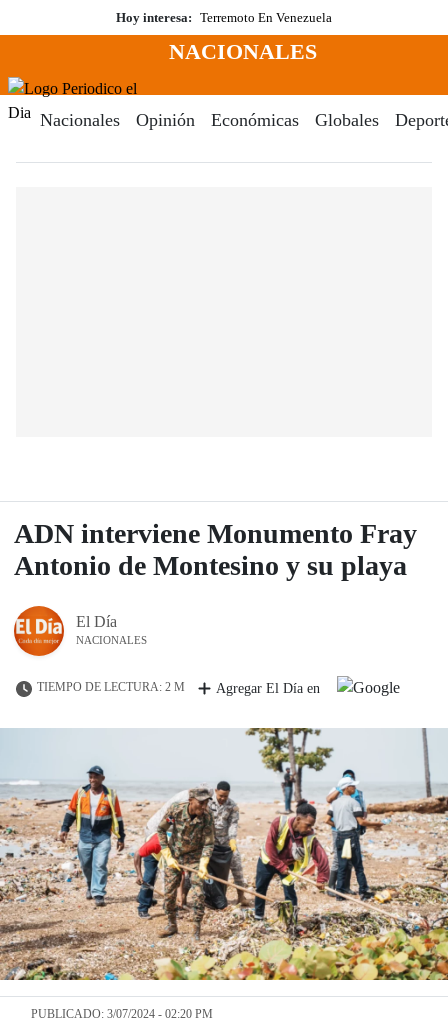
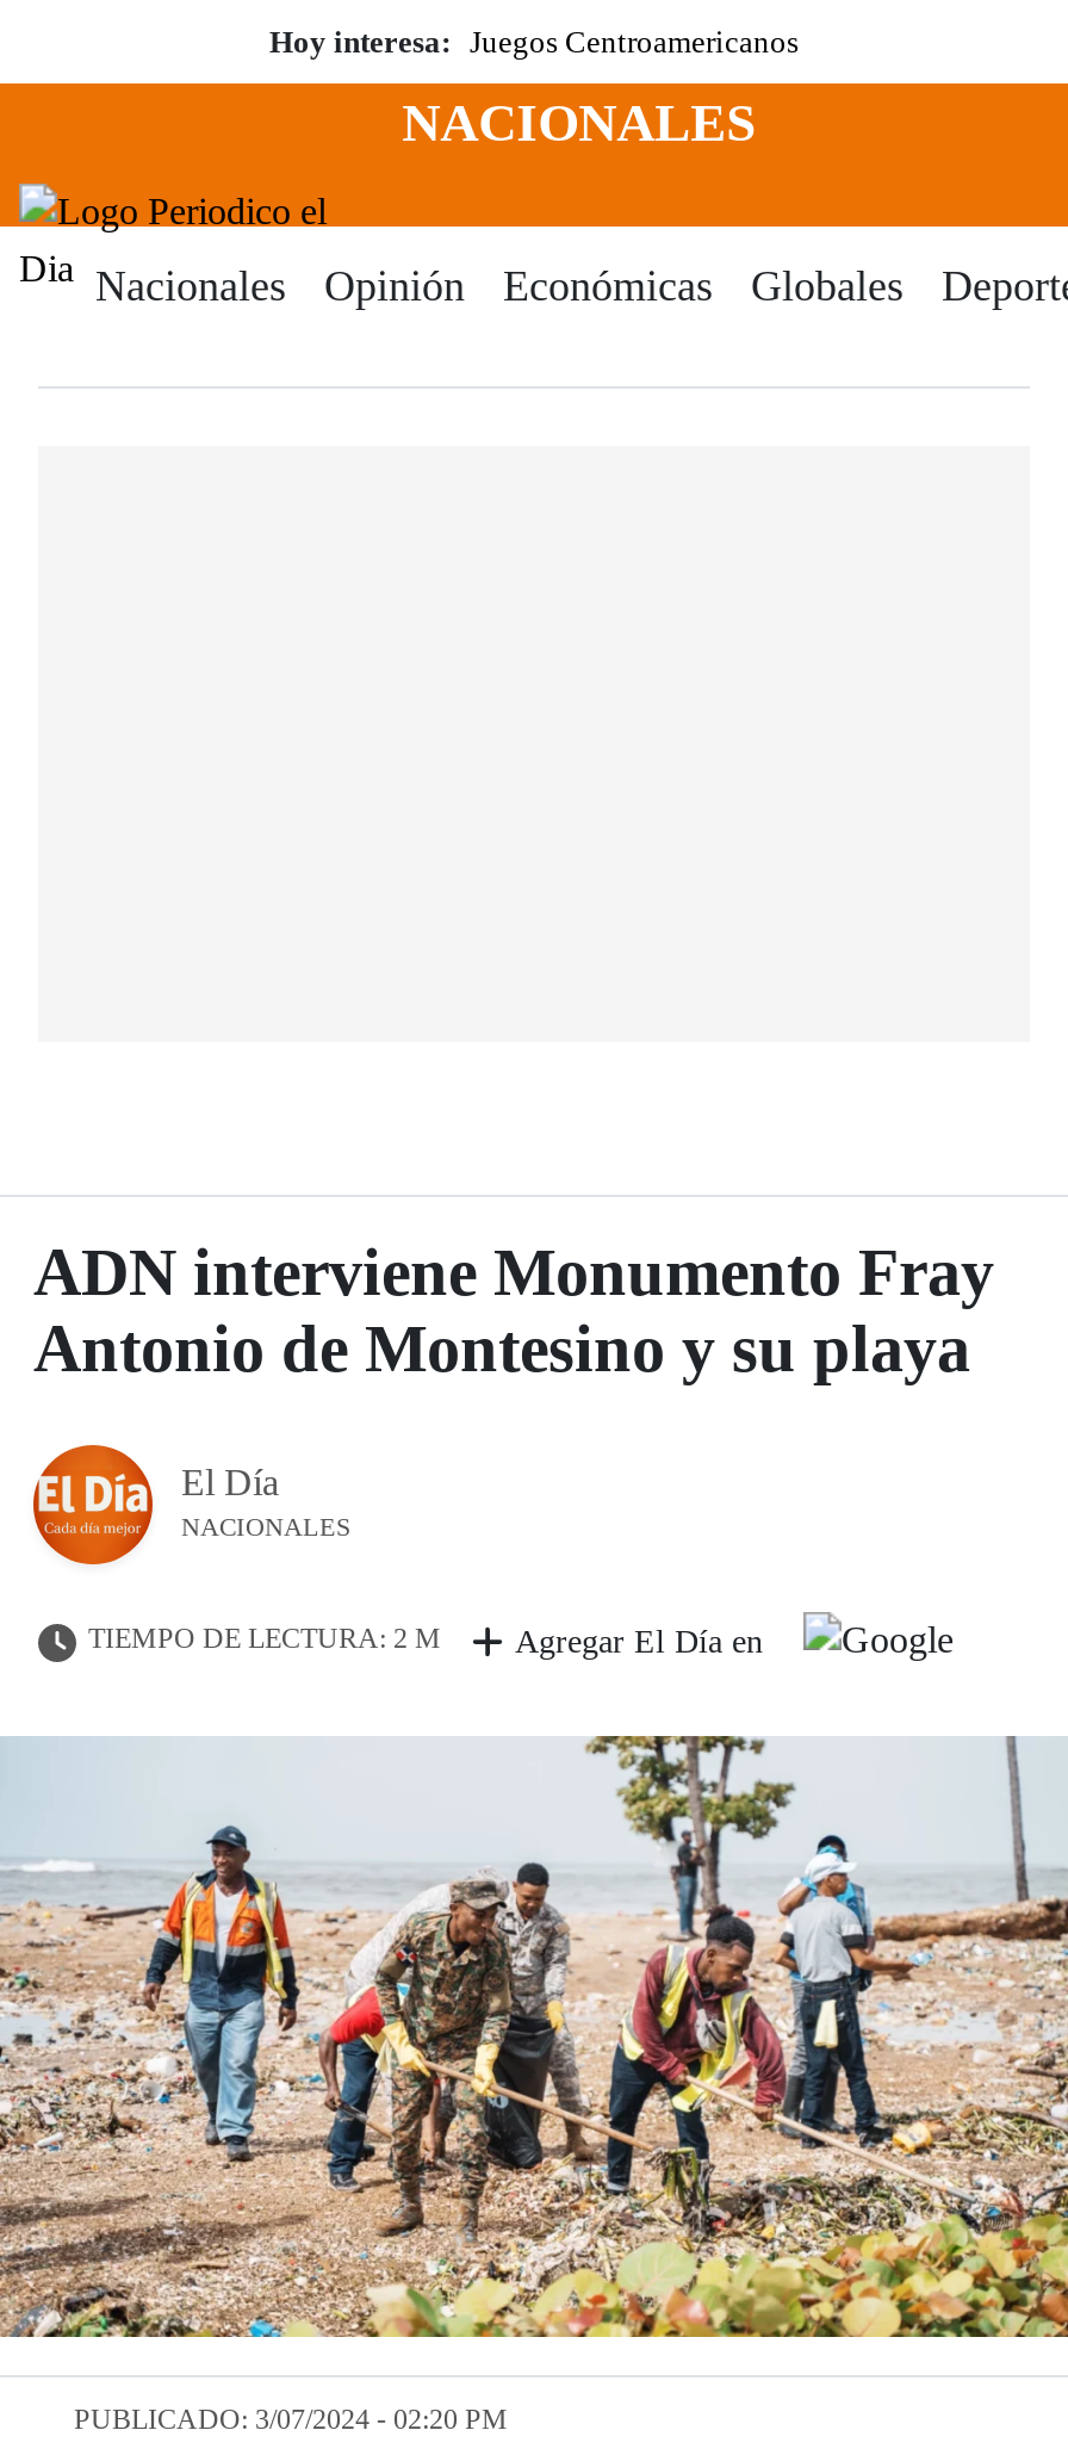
- Hoy interesa: Terremoto En Venezuela
+ Hoy interesa: Juegos Centroamericanos
